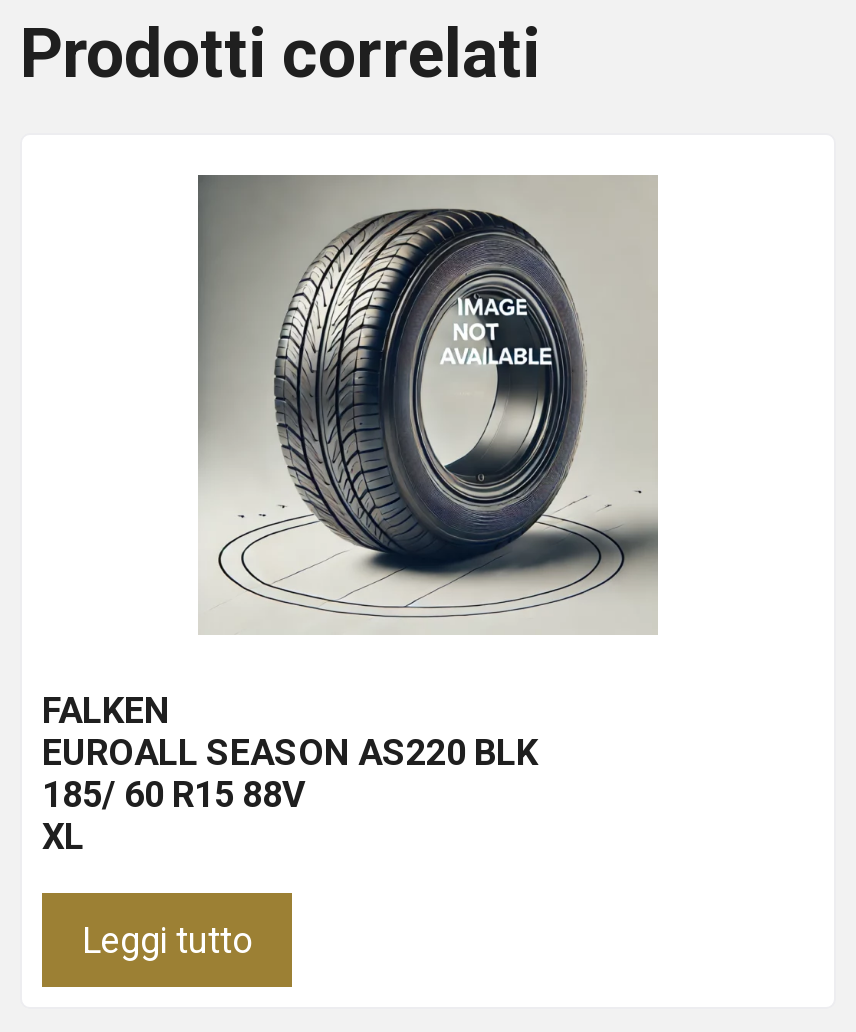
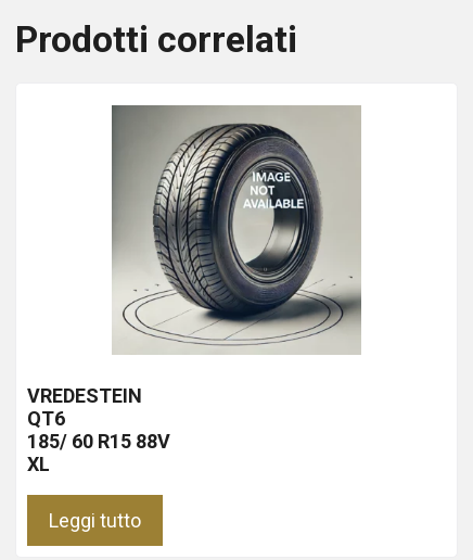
- FALKEN
- EUROALL SEASON AS220 BLK
+ VREDESTEIN
+ QT6
